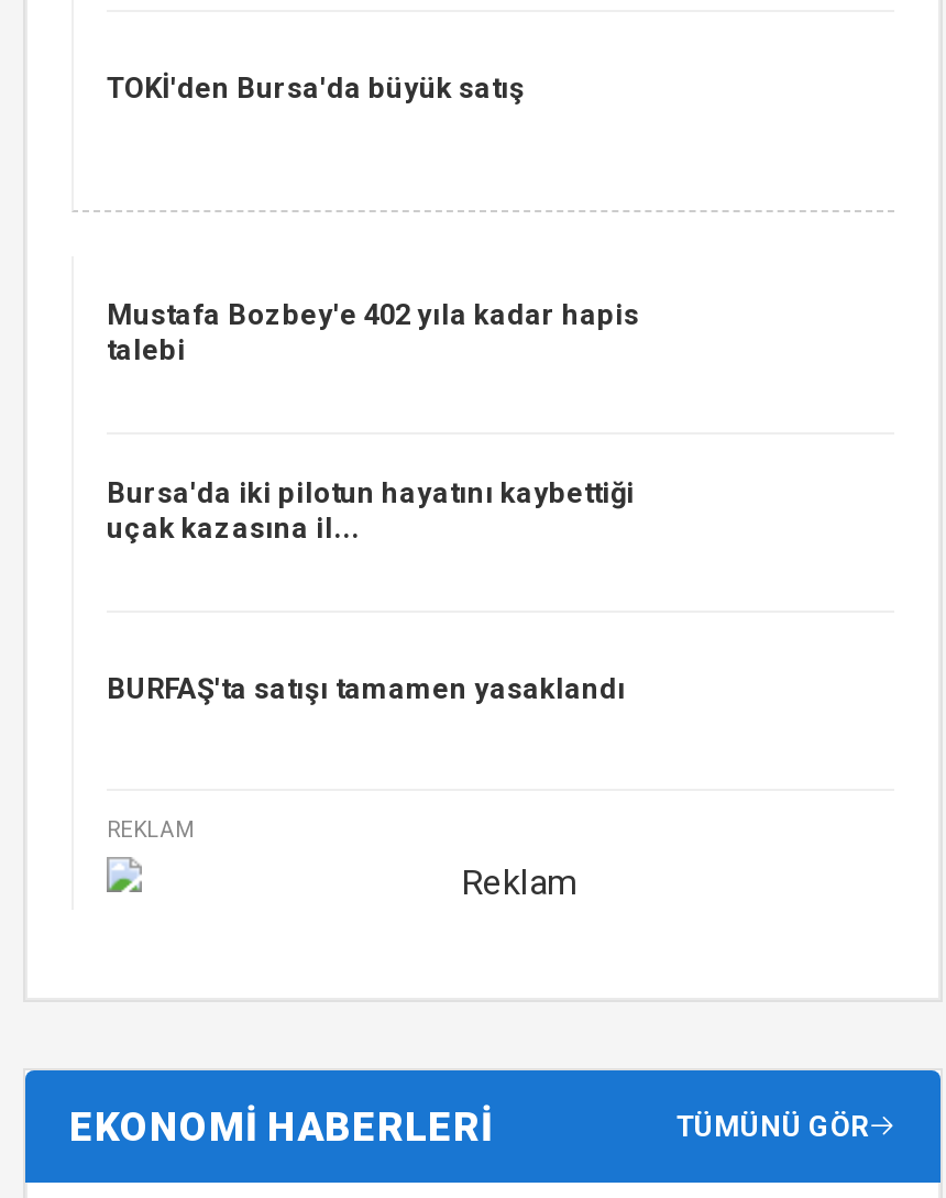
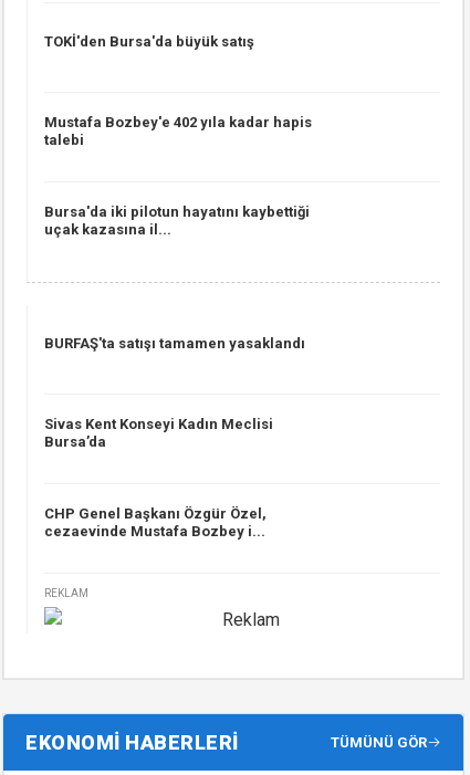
moved up: Mustafa Bozbey'e 402 yıla kadar hapis | talebi | Bursa'da iki pilotun hayatını kaybettiği | uçak kazasına il...

+ Sivas Kent Konseyi Kadın Meclisi
+ Bursa’da

+ CHP Genel Başkanı Özgür Özel,
+ cezaevinde Mustafa Bozbey i...
